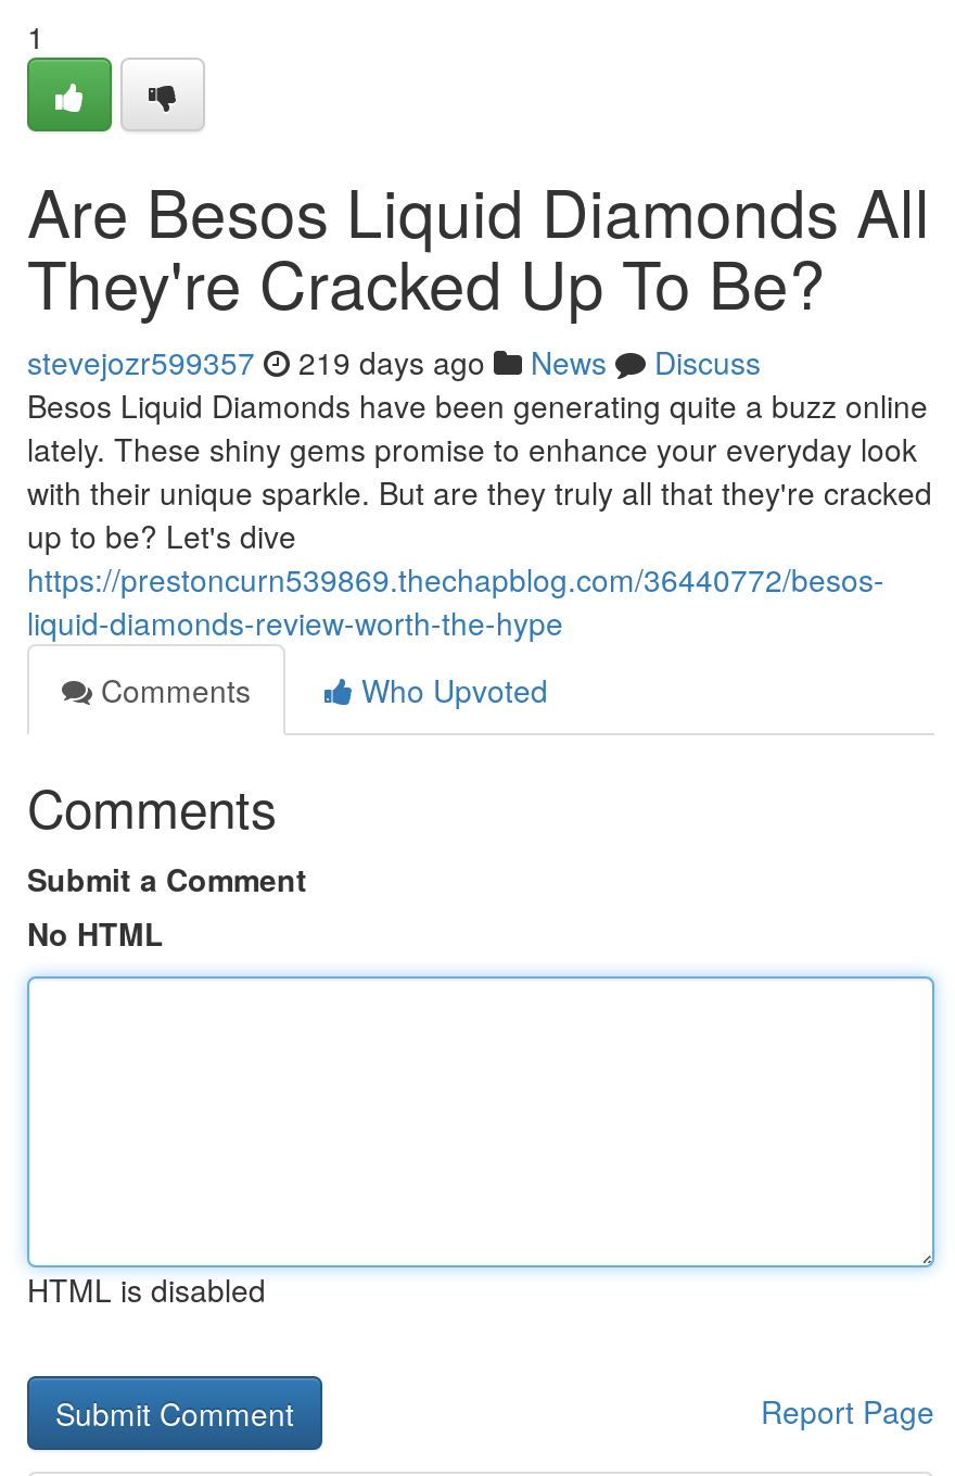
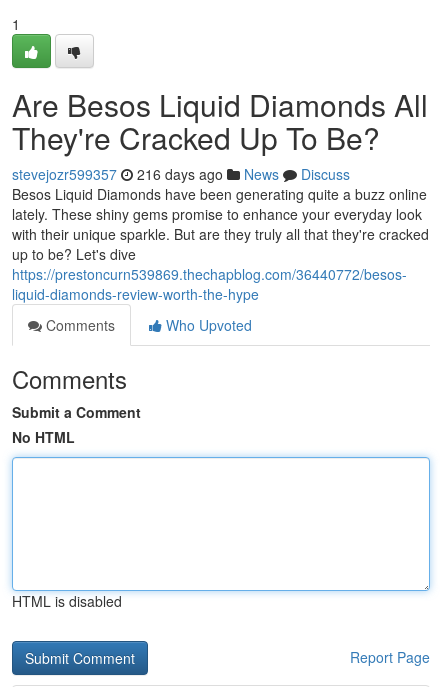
- stevejozr599357 219 days ago News Discuss
+ stevejozr599357 216 days ago News Discuss
